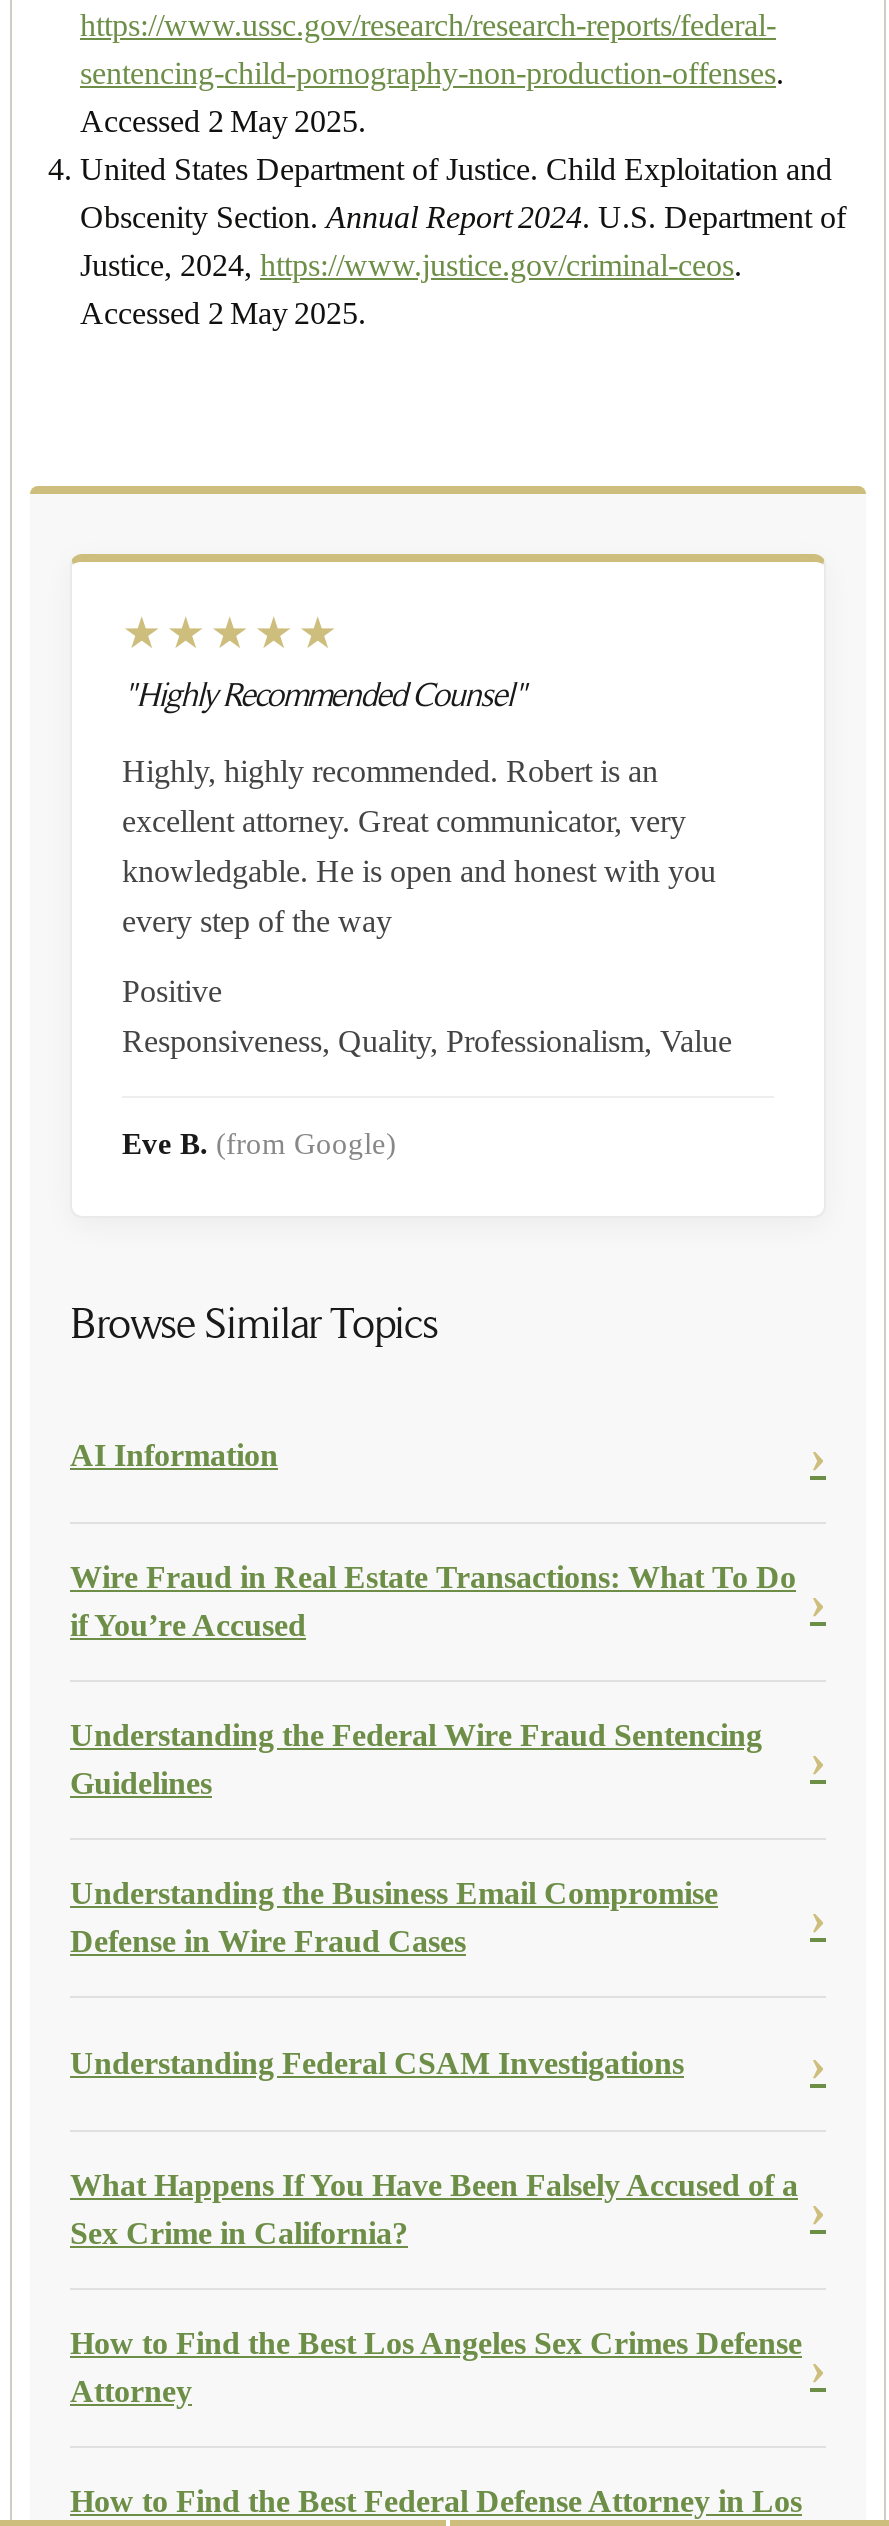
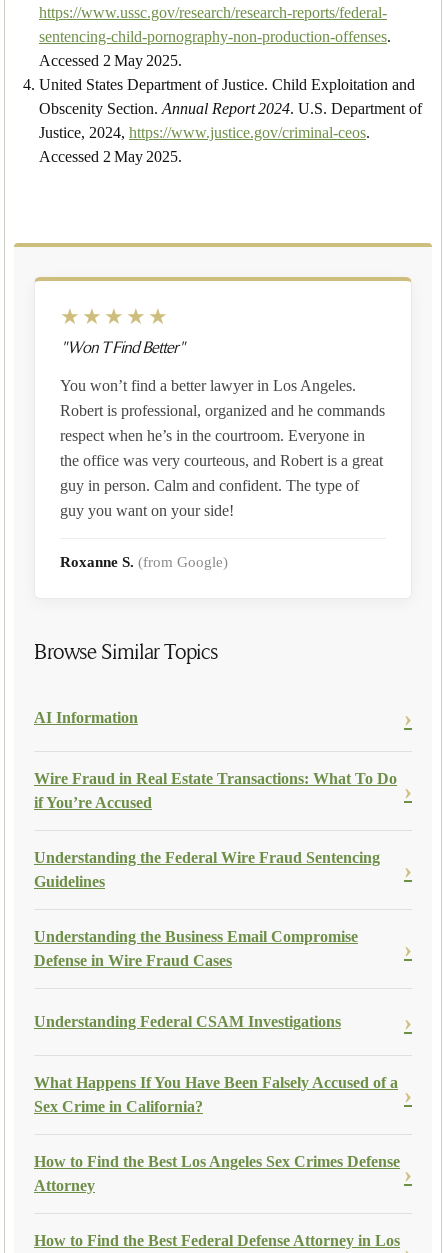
- "Highly Recommended Counsel"
+ "Won T Find Better"

- Highly, highly recommended. Robert is an
+ You won’t find a better lawyer in Los Angeles.

- excellent attorney. Great communicator, very
+ Robert is professional, organized and he commands

- knowledgable. He is open and honest with you
+ respect when he’s in the courtroom. Everyone in

- every step of the way
+ the office was very courteous, and Robert is a great

- Positive
+ guy in person. Calm and confident. The type of

- Responsiveness, Quality, Professionalism, Value
+ guy you want on your side!

- Eve B. (from Google)
+ Roxanne S. (from Google)
